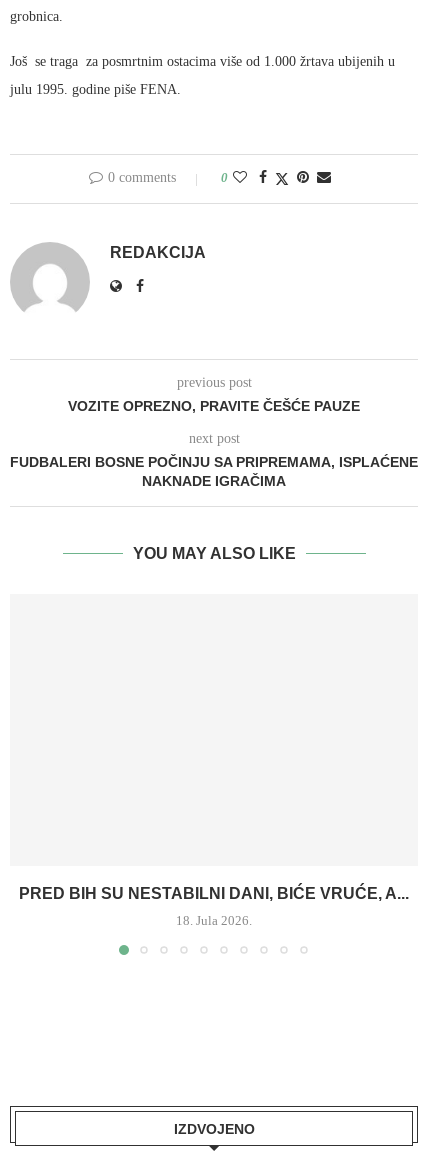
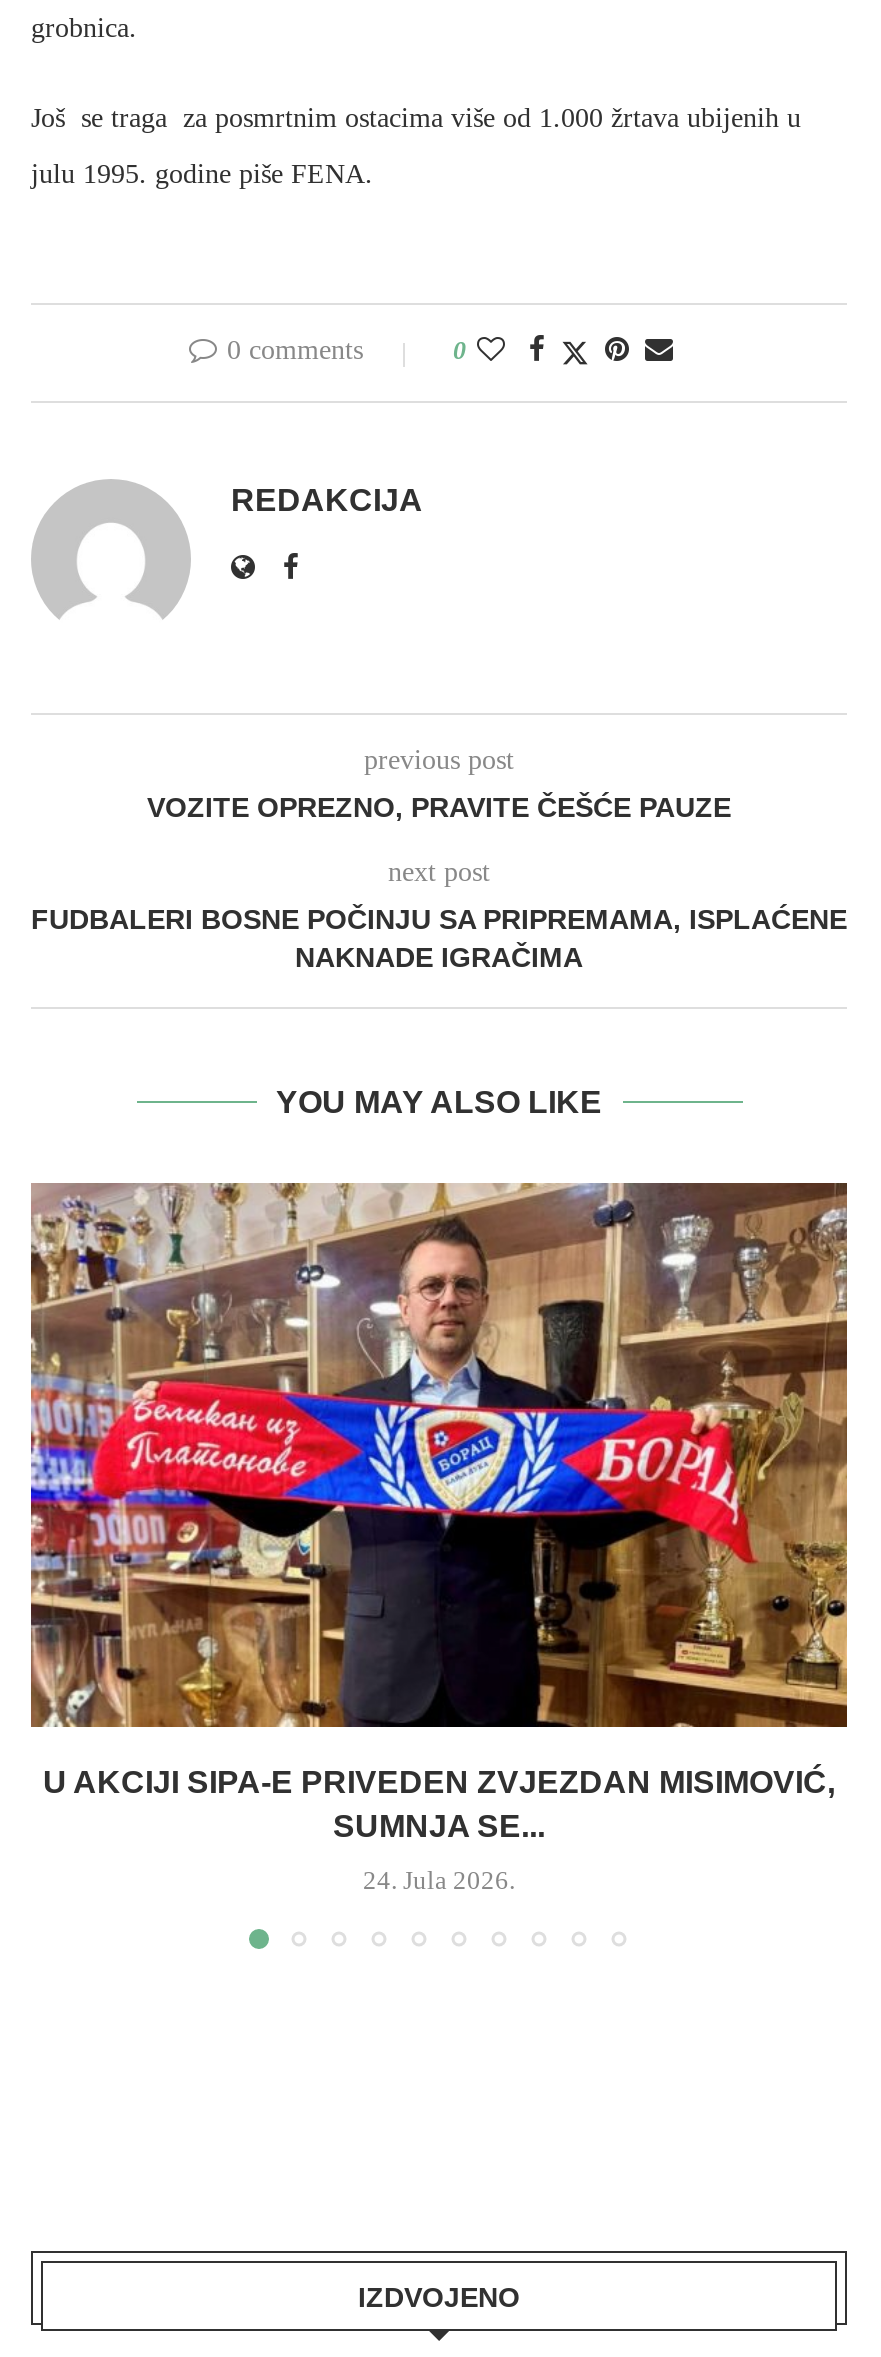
+ [image]

- PRED BIH SU NESTABILNI DANI, BIĆE VRUĆE, A...
+ U AKCIJI SIPA-E PRIVEDEN ZVJEZDAN MISIMOVIĆ,
+ SUMNJA SE...

- 18. Jula 2026.
+ 24. Jula 2026.
